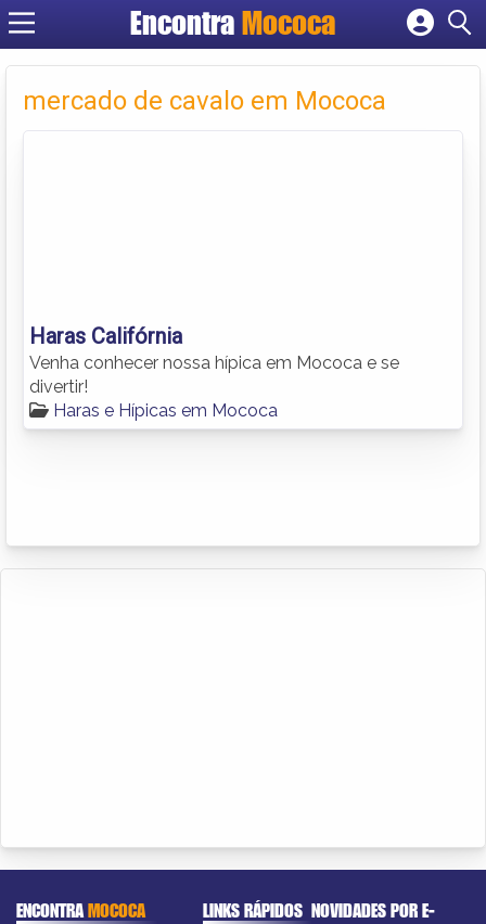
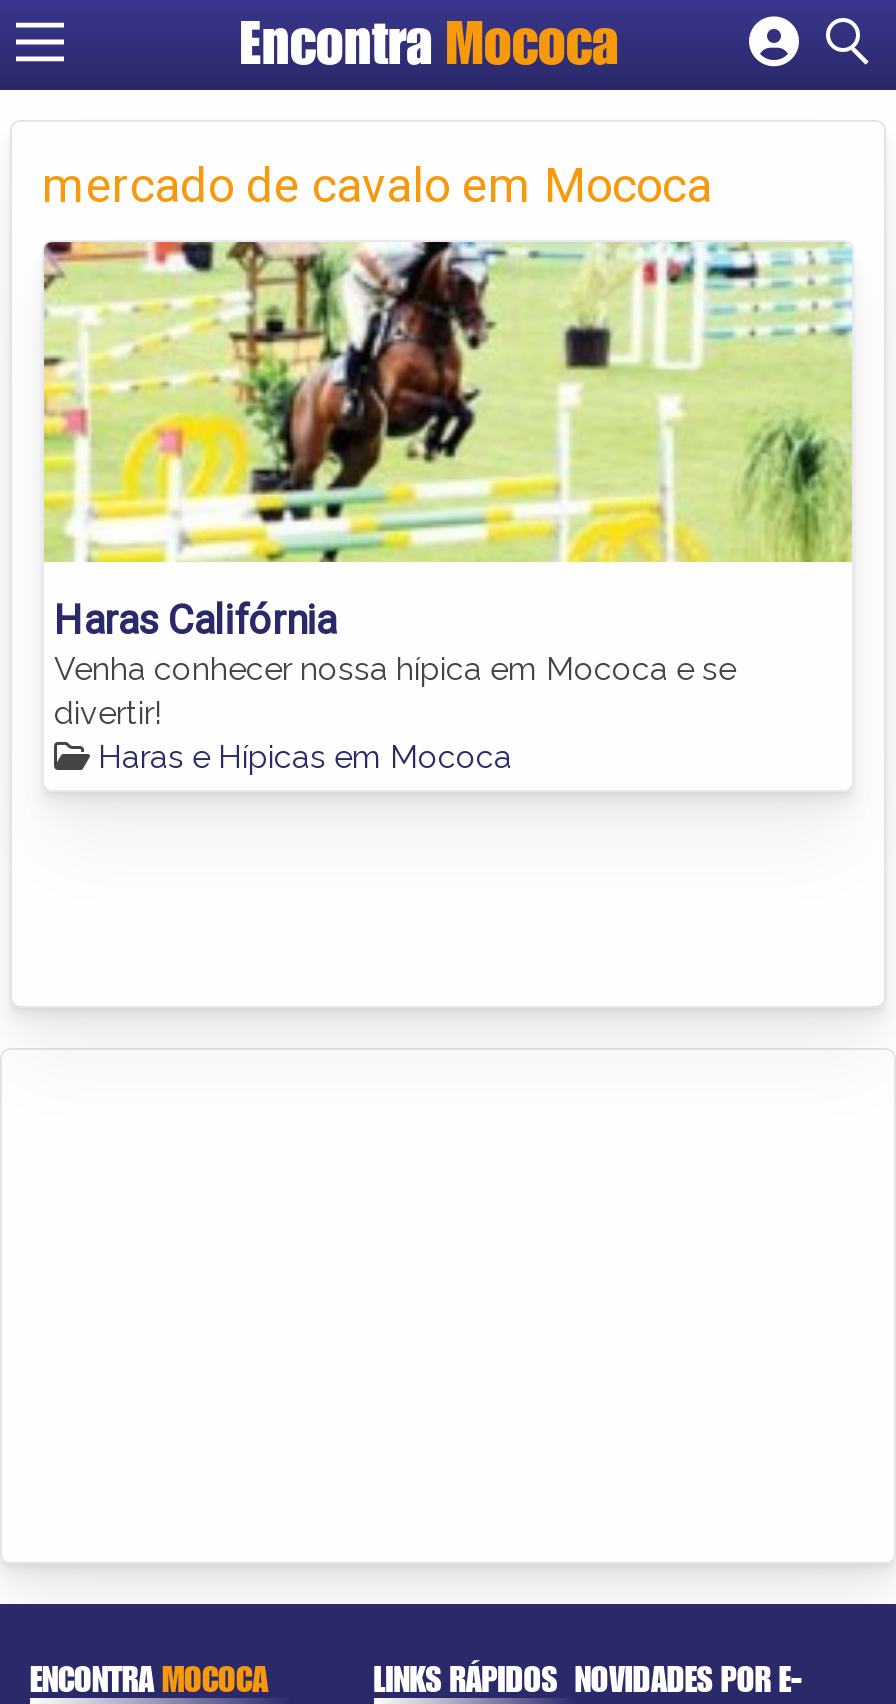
+ [image]
